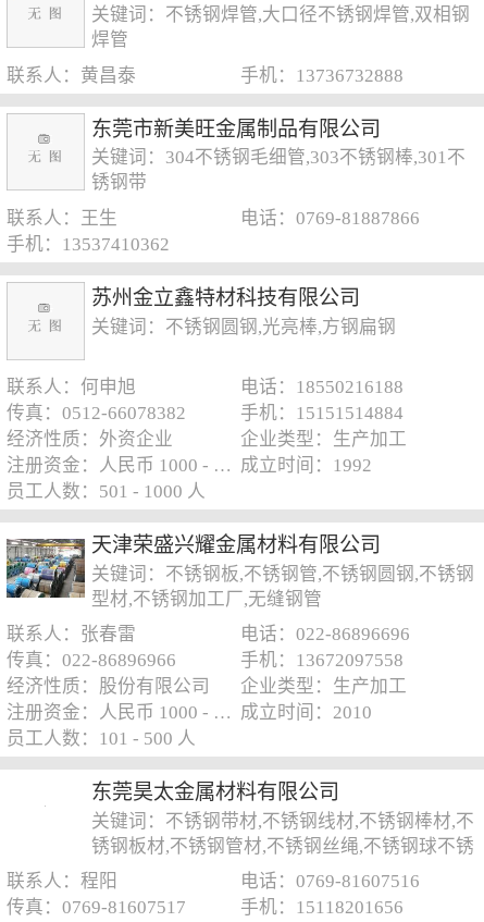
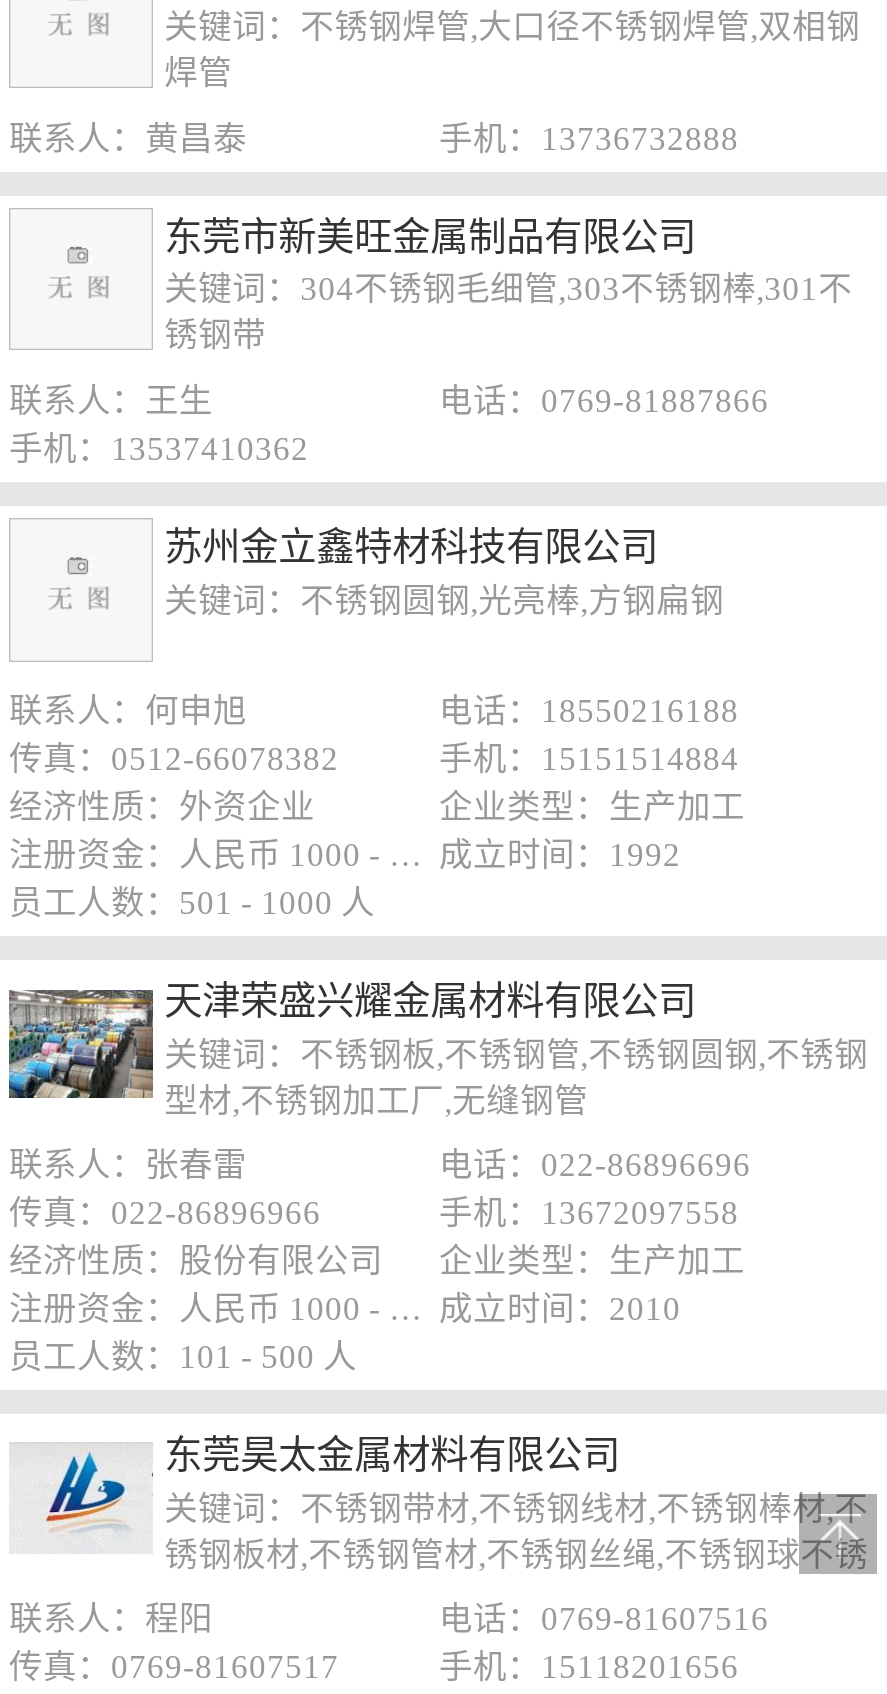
+ [image]
